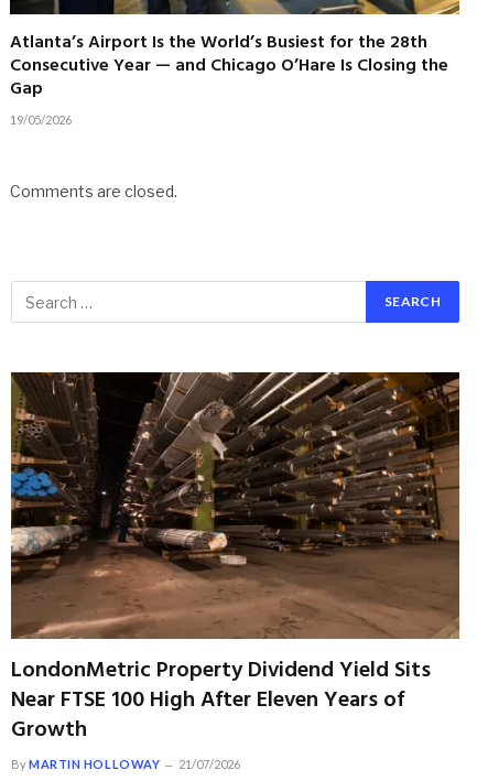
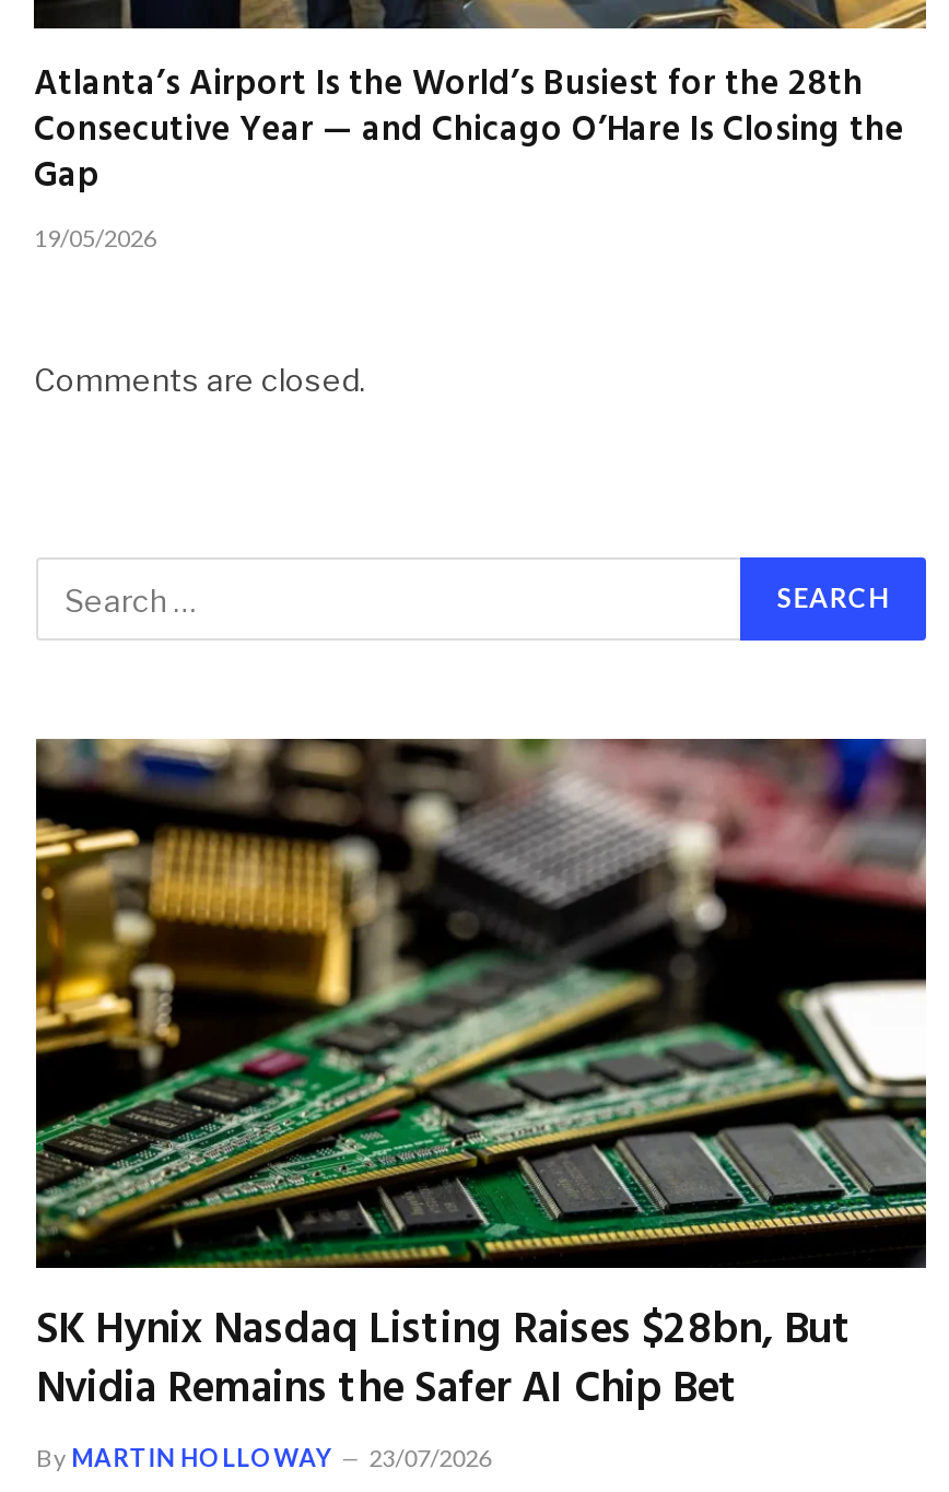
- [image]
- LondonMetric Property Dividend Yield Sits
- Near FTSE 100 High After Eleven Years of
- Growth
+ [image]
+ SK Hynix Nasdaq Listing Raises $28bn, But
+ Nvidia Remains the Safer AI Chip Bet

- By MARTIN HOLLOWAY 21/07/2026
+ By MARTIN HOLLOWAY 23/07/2026
